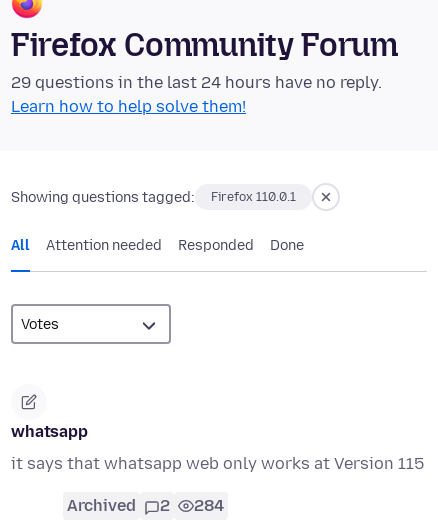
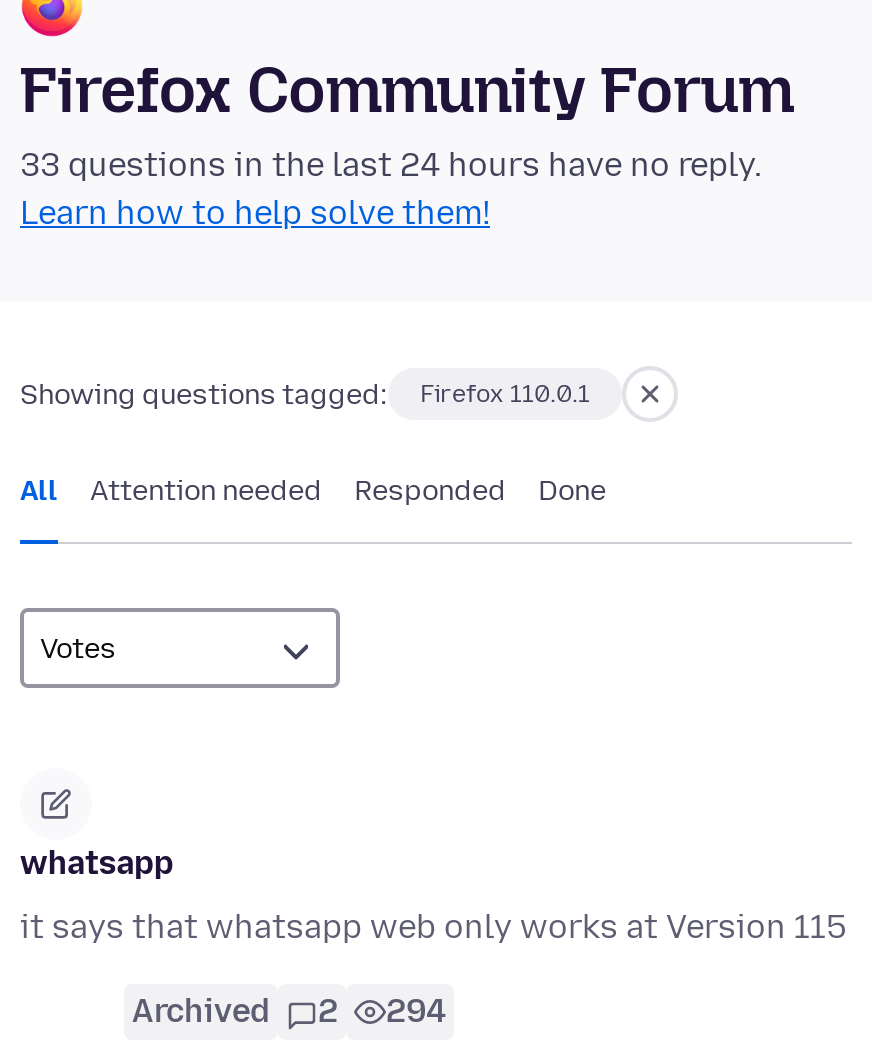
- 29 questions in the last 24 hours have no reply.
+ 33 questions in the last 24 hours have no reply.

- Archived 2 284
+ Archived 2 294
